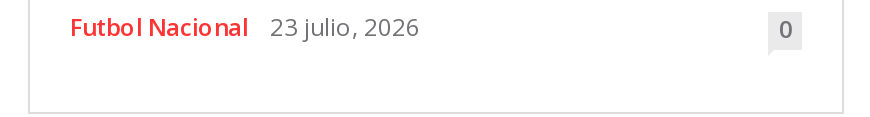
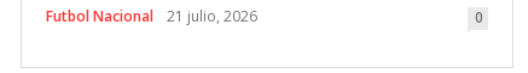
- Futbol Nacional 23 julio, 2026
+ Futbol Nacional 21 julio, 2026
